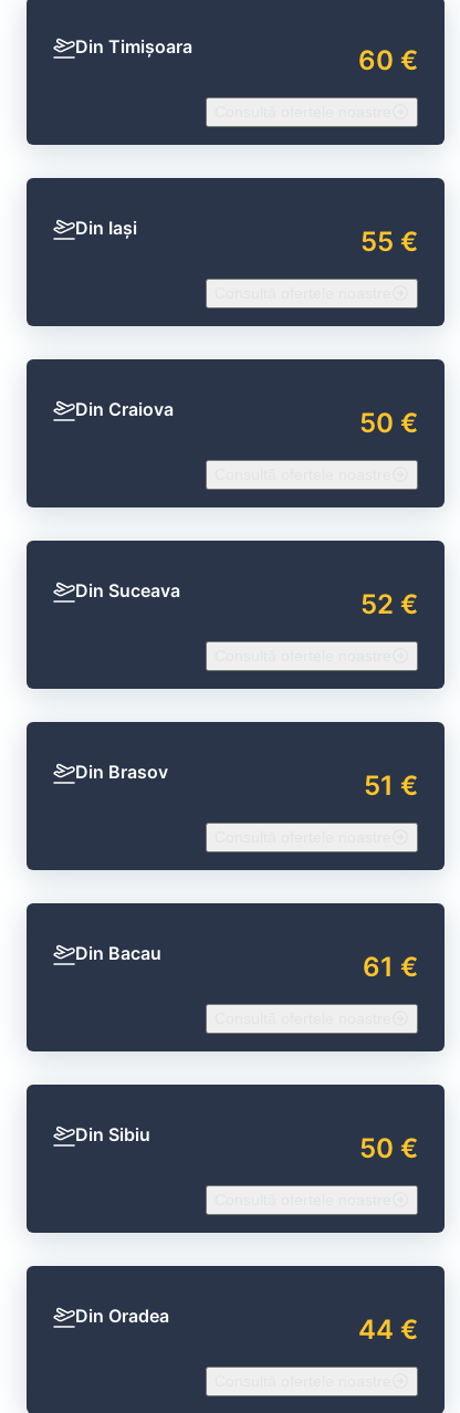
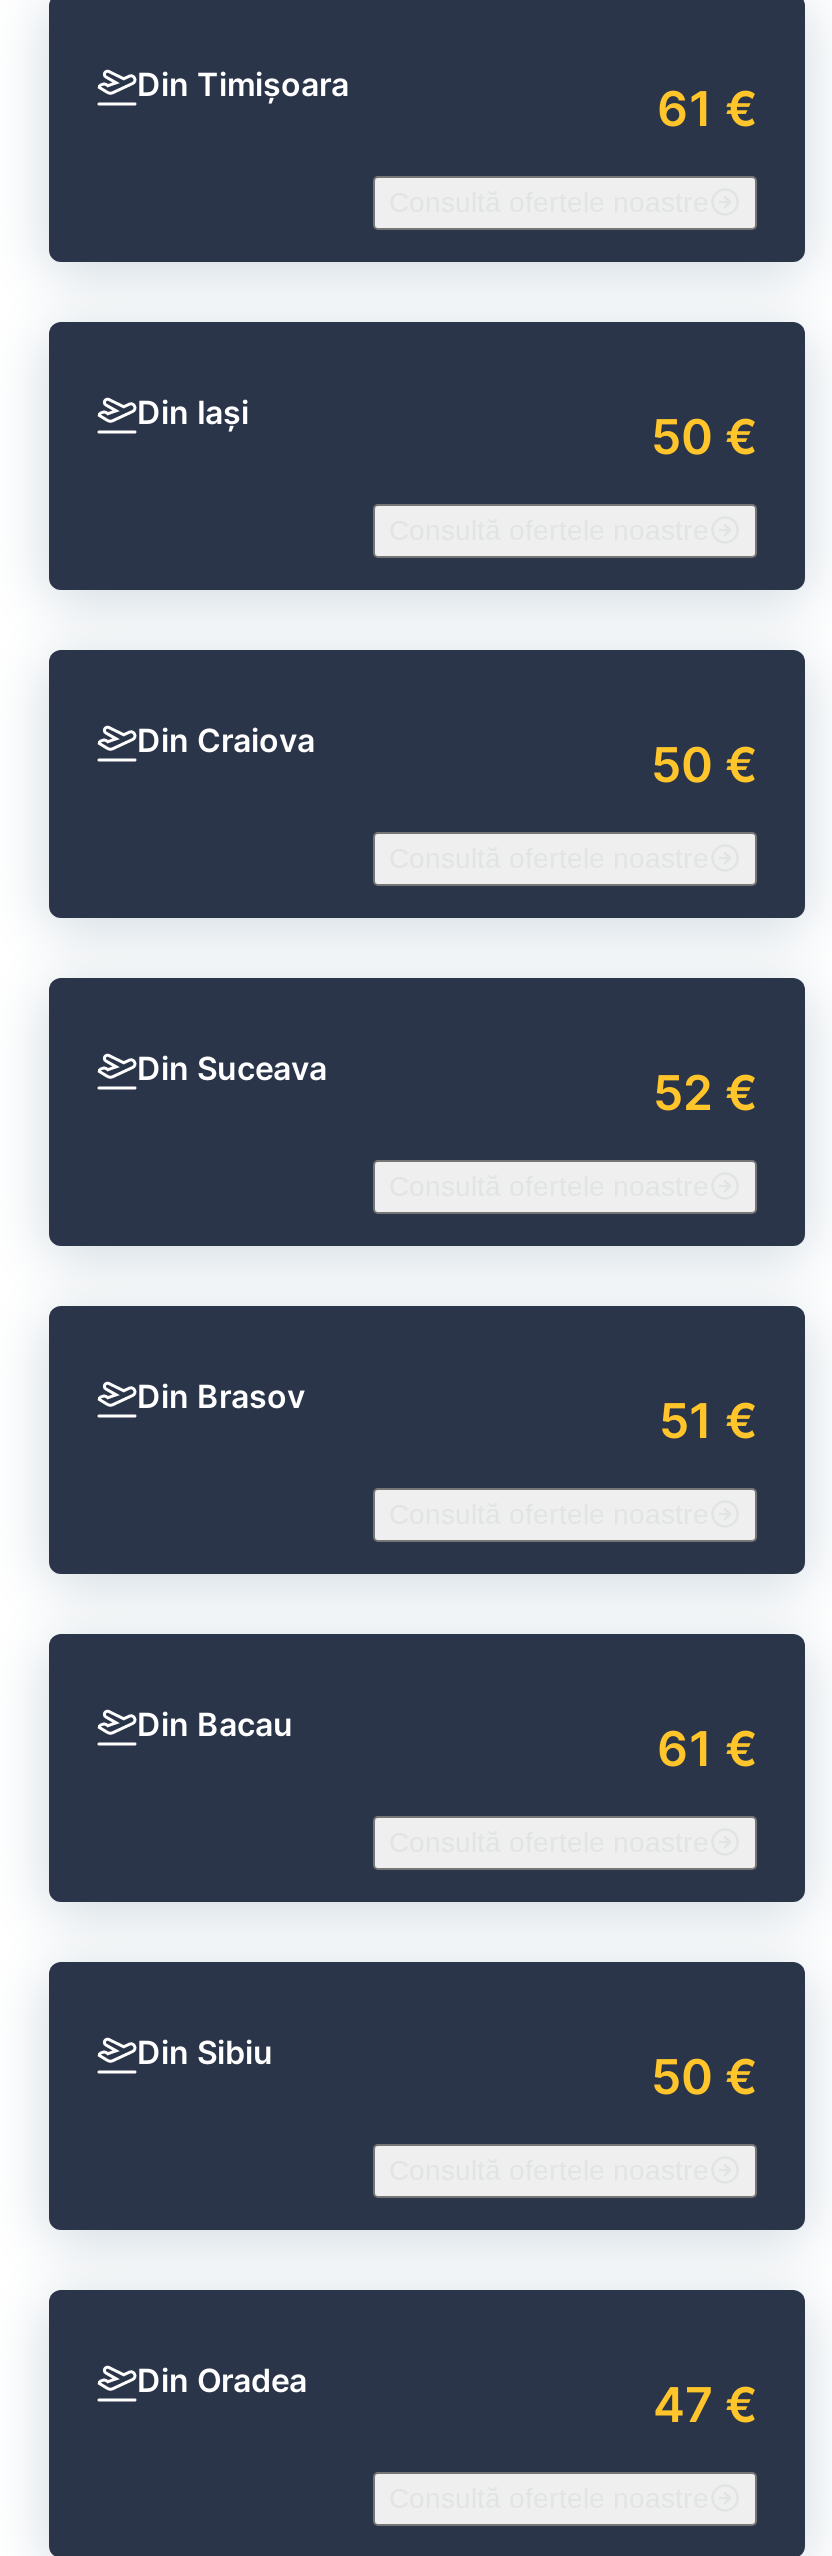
- 60 €
+ 61 €

- 55 €
+ 50 €

- 44 €
+ 47 €
